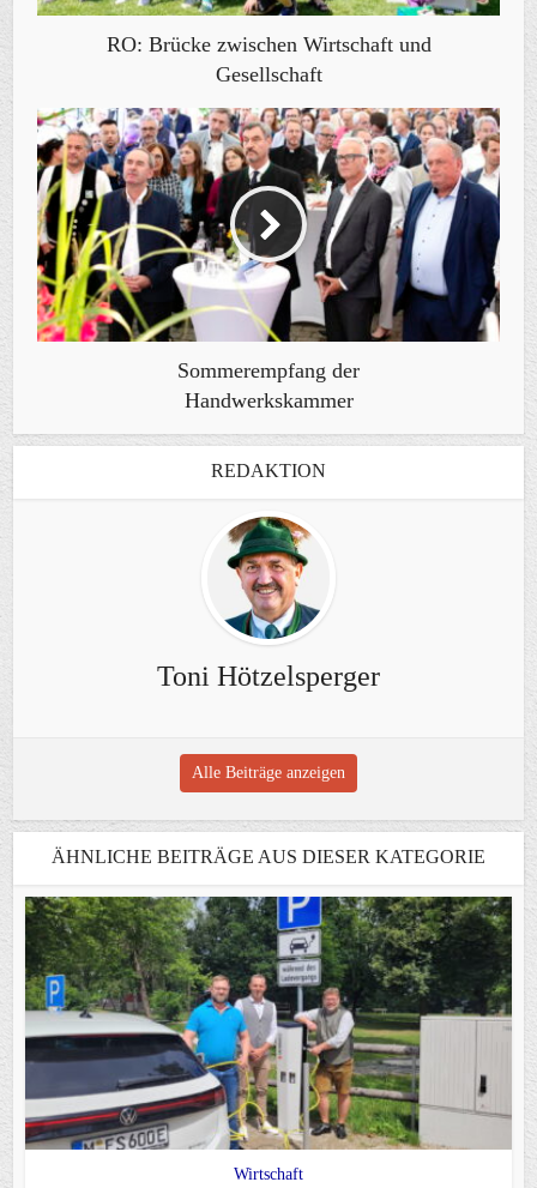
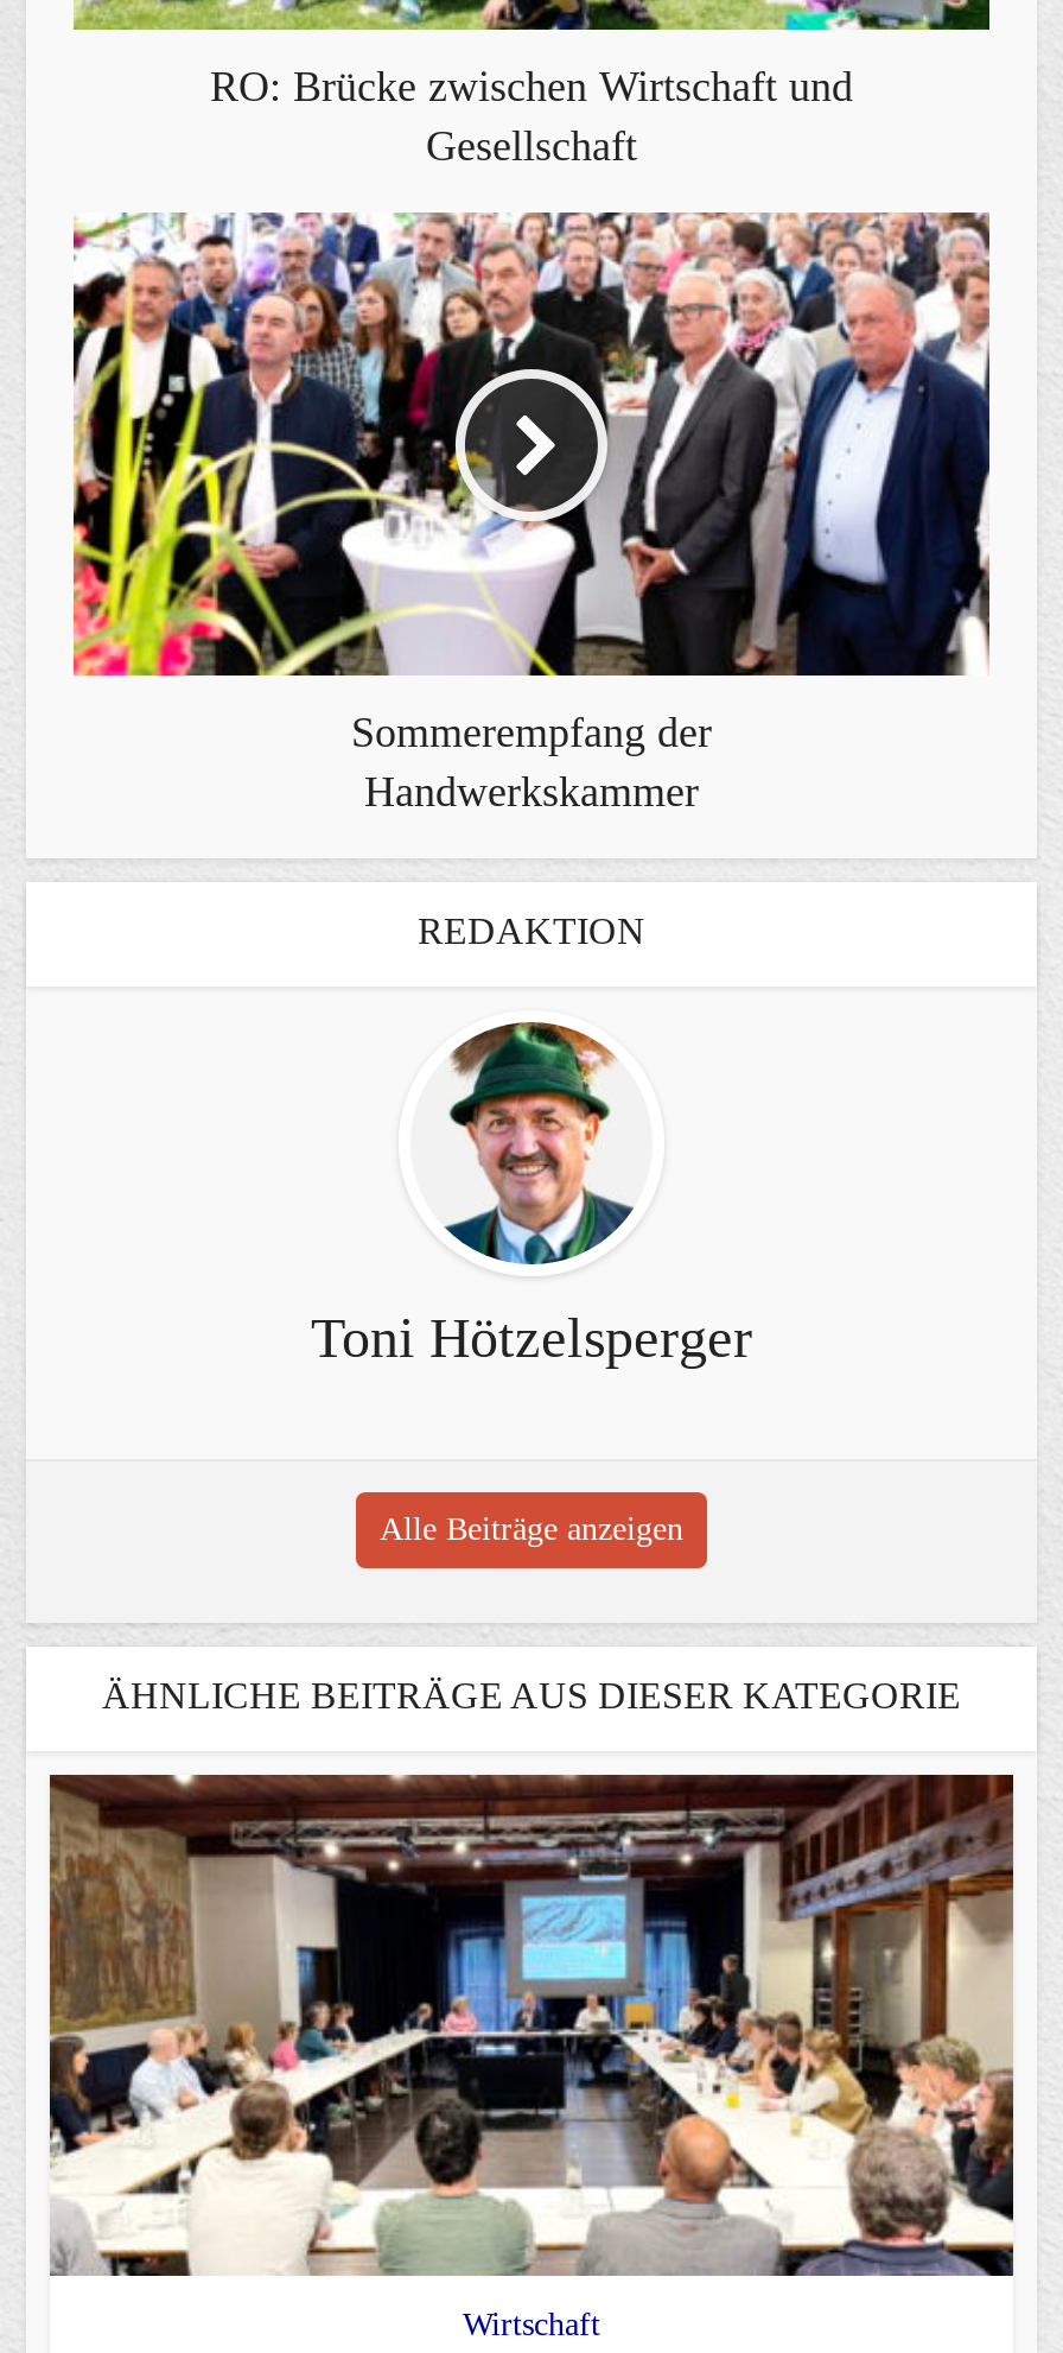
- [image]
+ [image]
